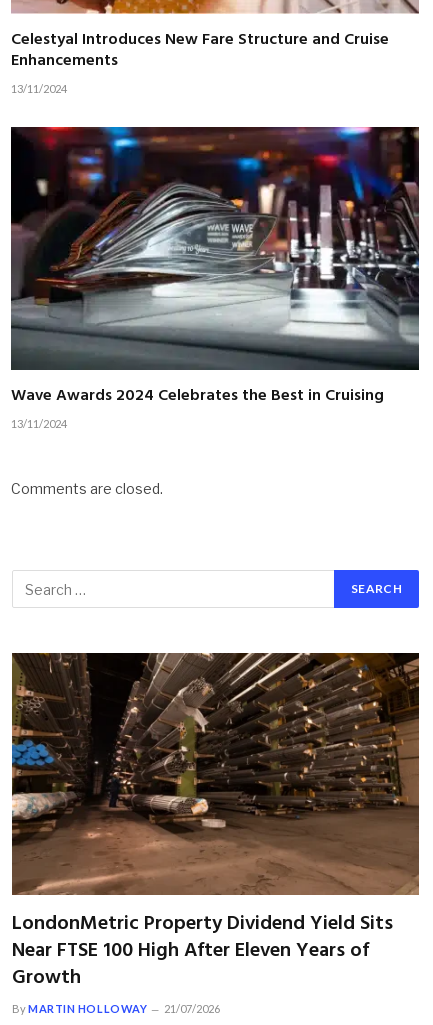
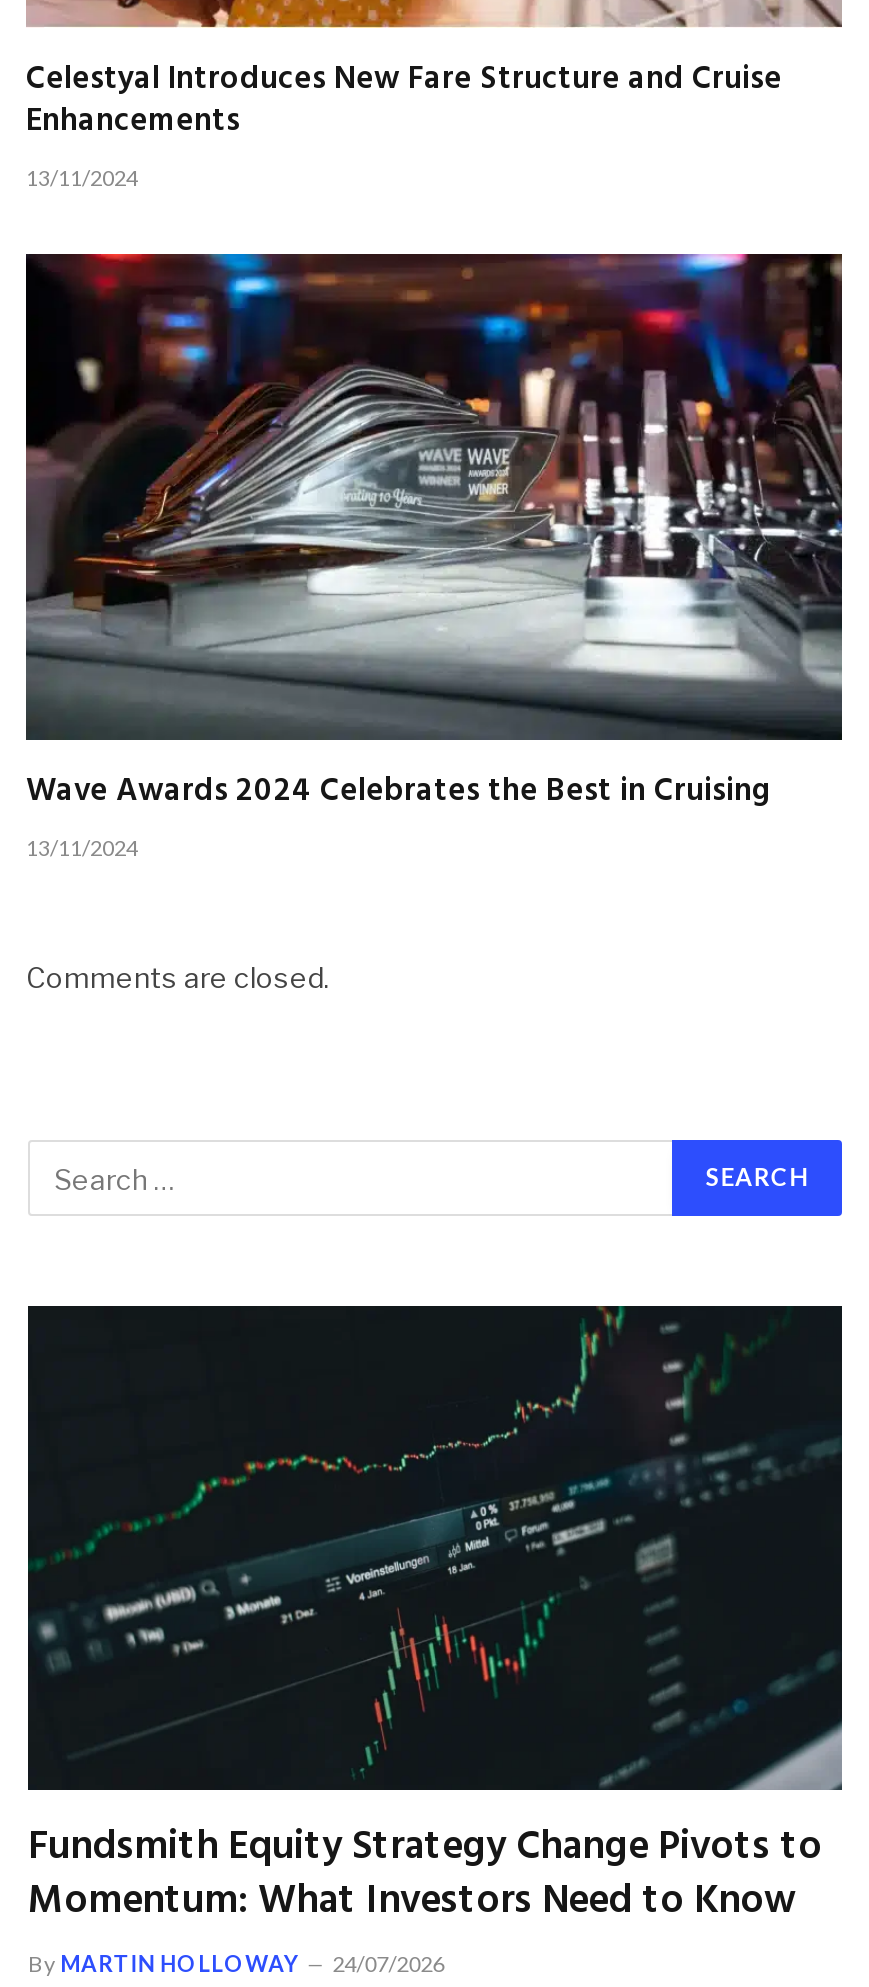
- [image]
- LondonMetric Property Dividend Yield Sits
- Near FTSE 100 High After Eleven Years of
- Growth
+ [image]
+ Fundsmith Equity Strategy Change Pivots to
+ Momentum: What Investors Need to Know

- By MARTIN HOLLOWAY 21/07/2026
+ By MARTIN HOLLOWAY 24/07/2026
